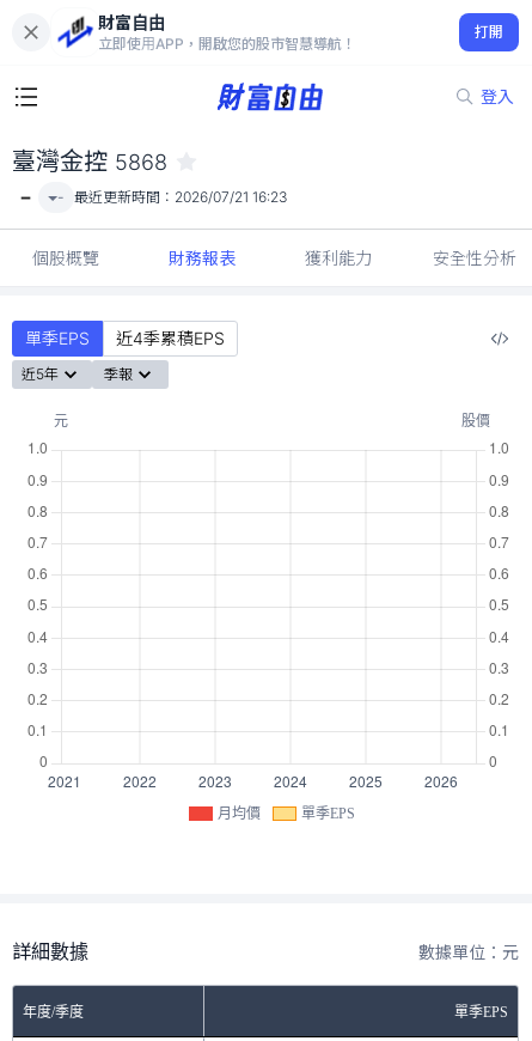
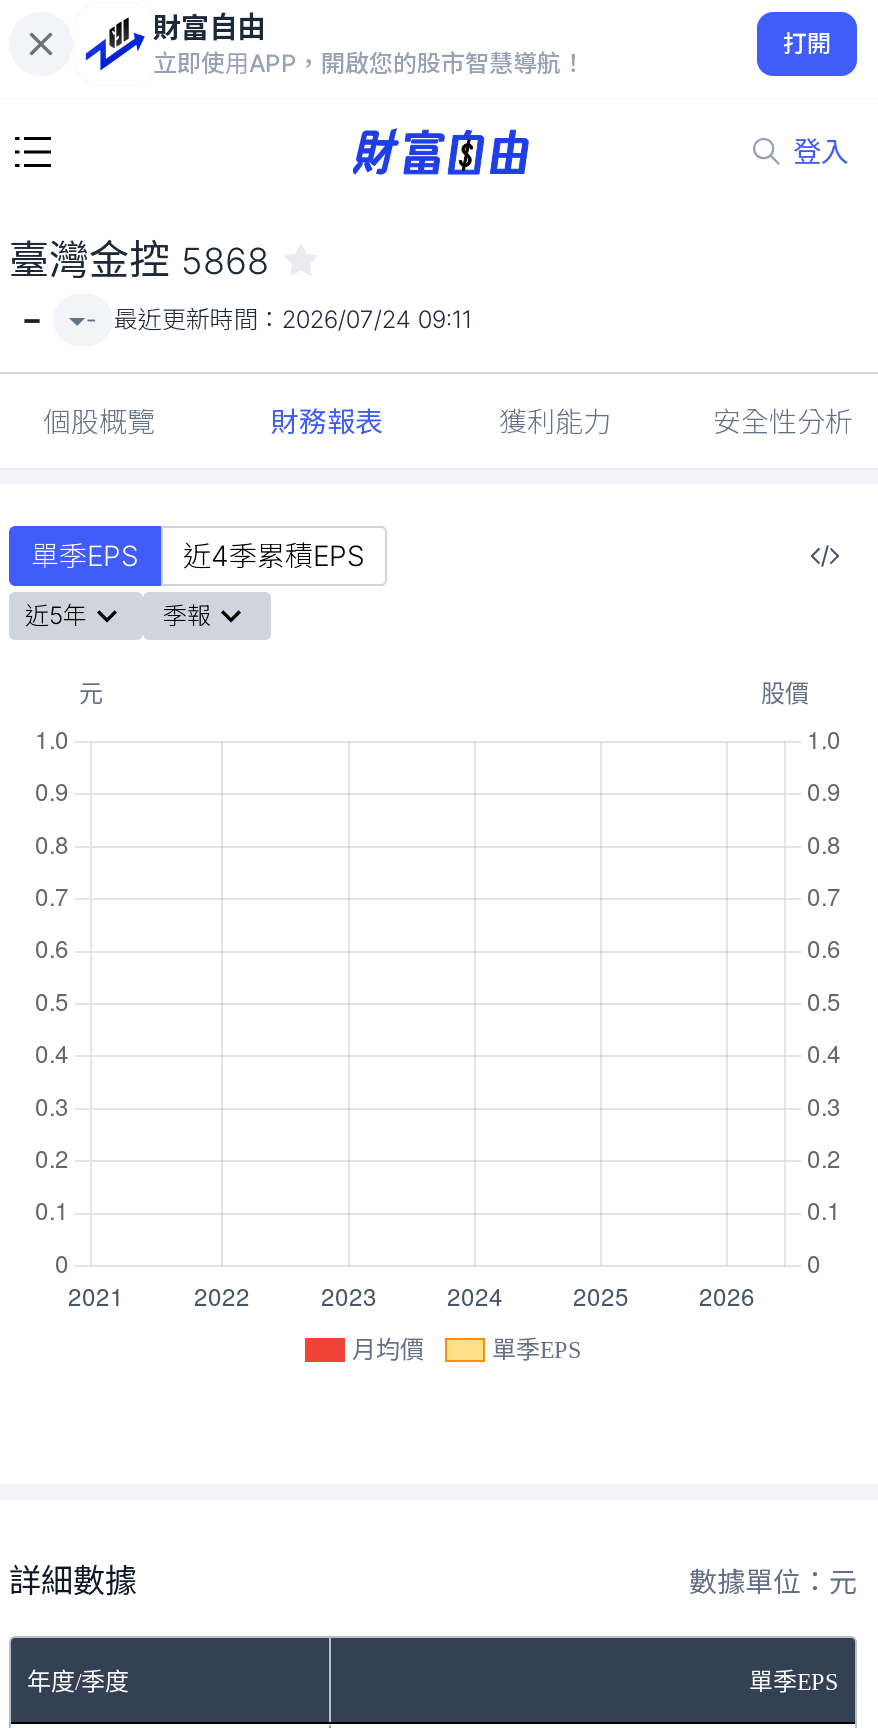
- - 最近更新時間：2026/07/21 16:23
+ - 最近更新時間：2026/07/24 09:11
